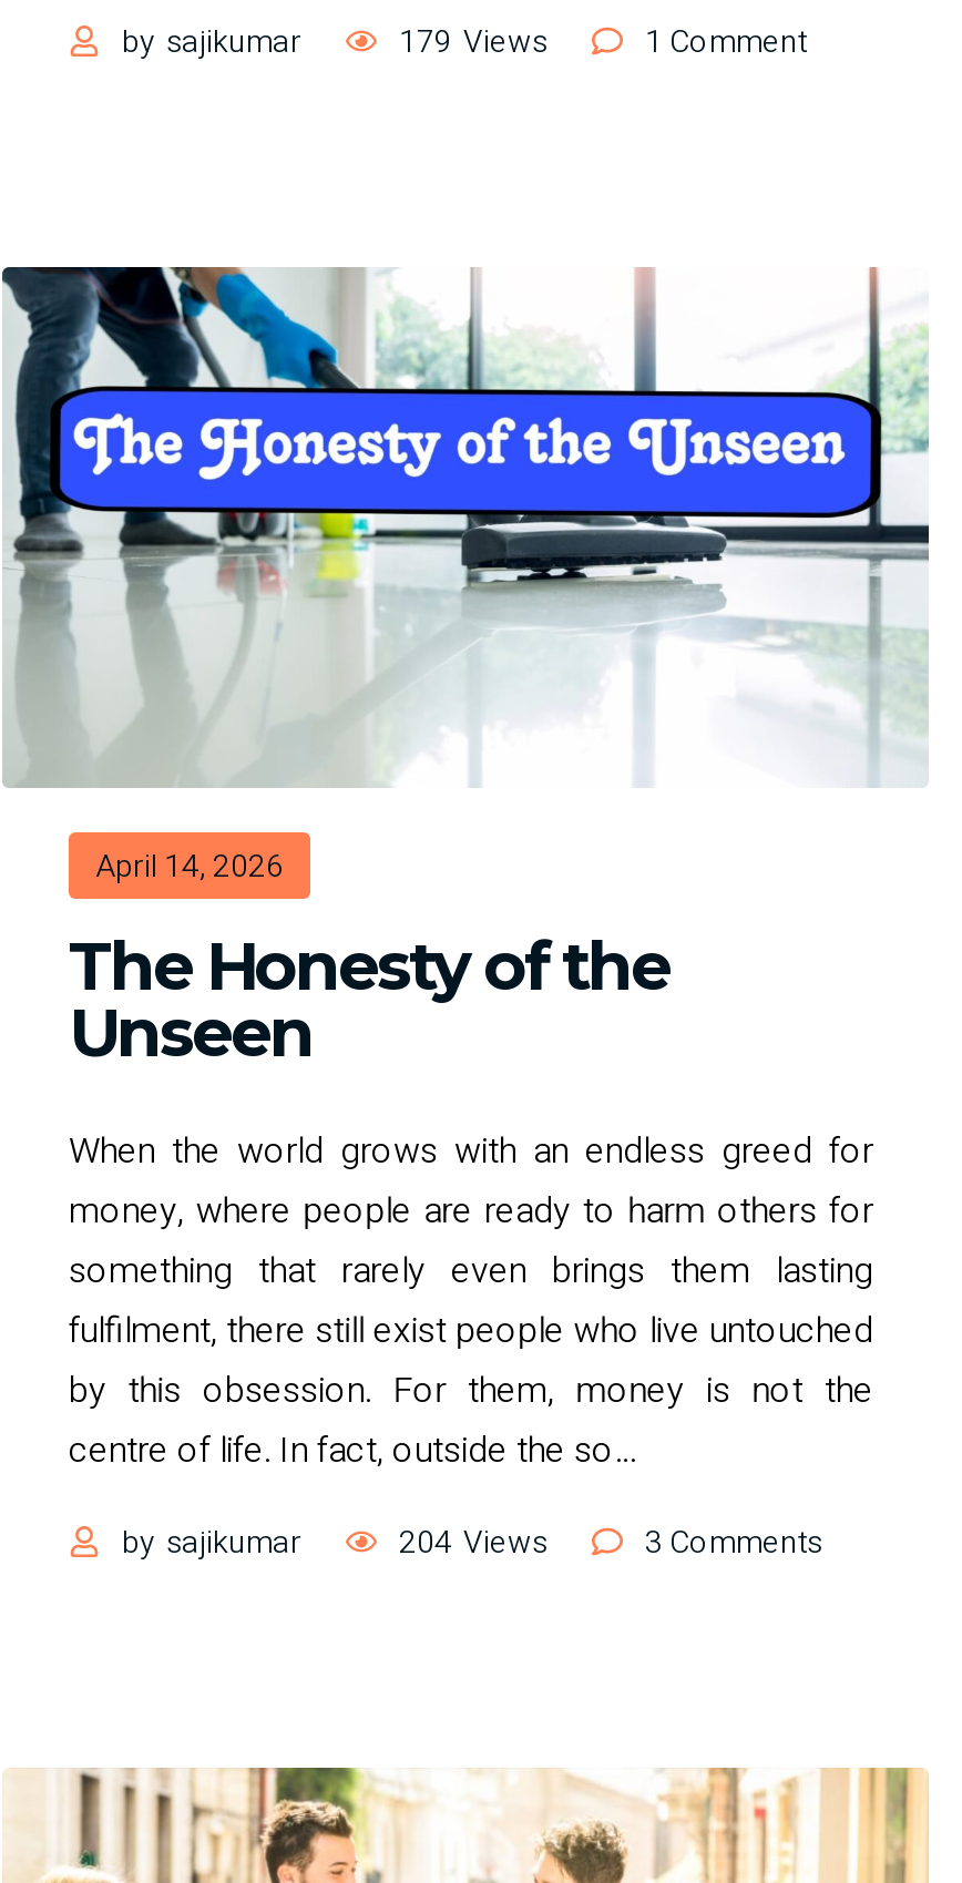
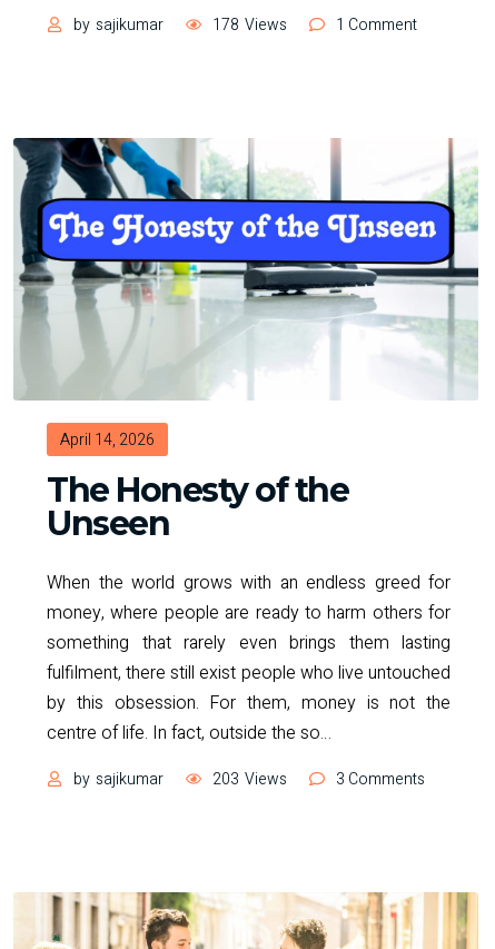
- 179 Views
+ 178 Views

- 204 Views
+ 203 Views
